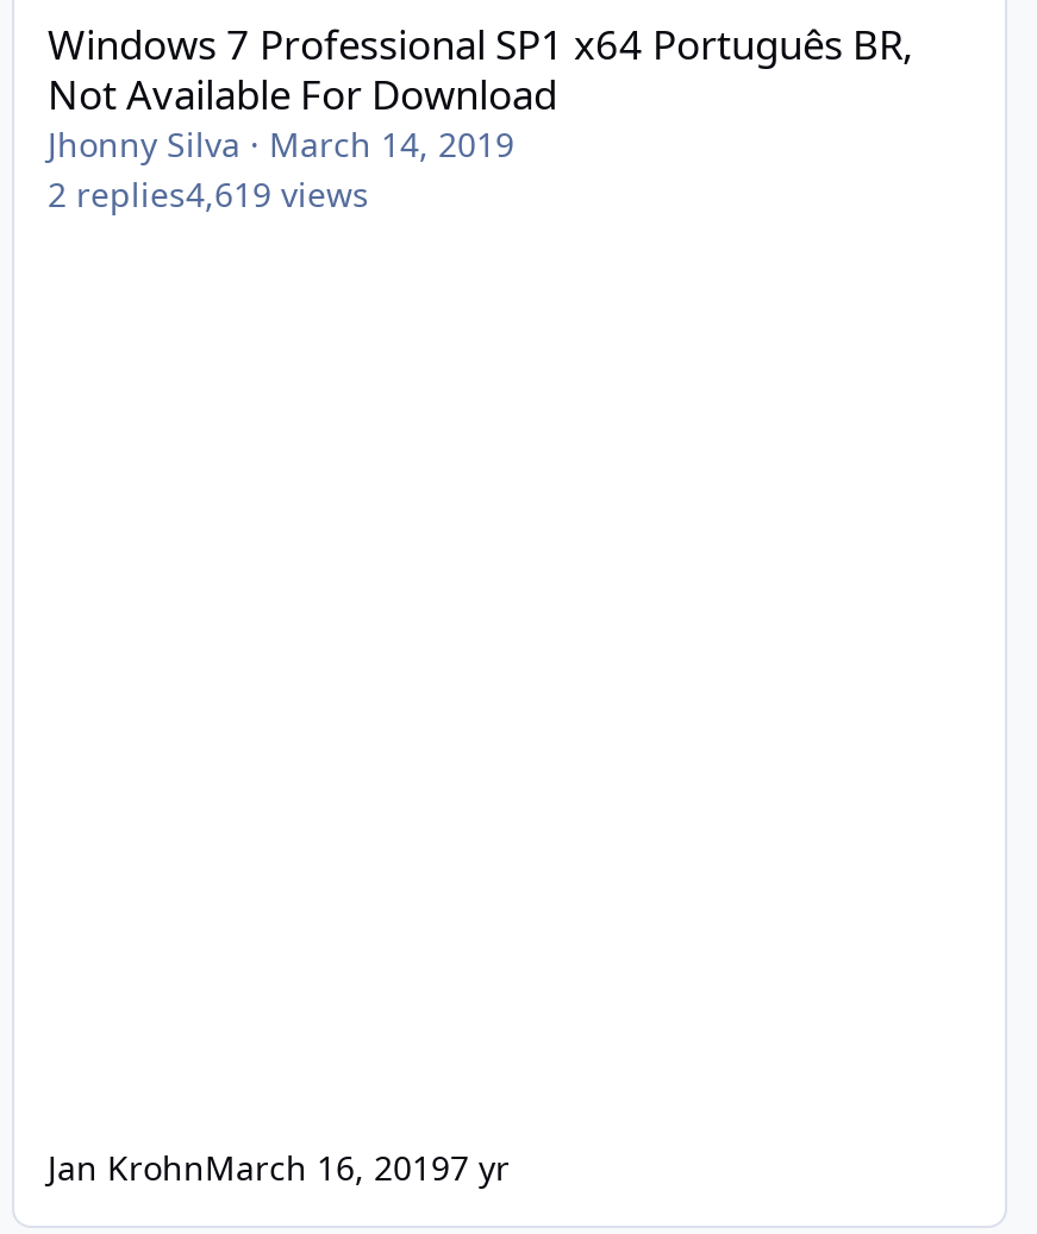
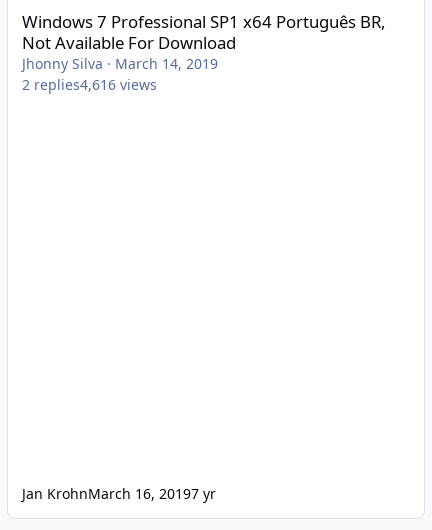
- 2 replies4,619 views
+ 2 replies4,616 views
